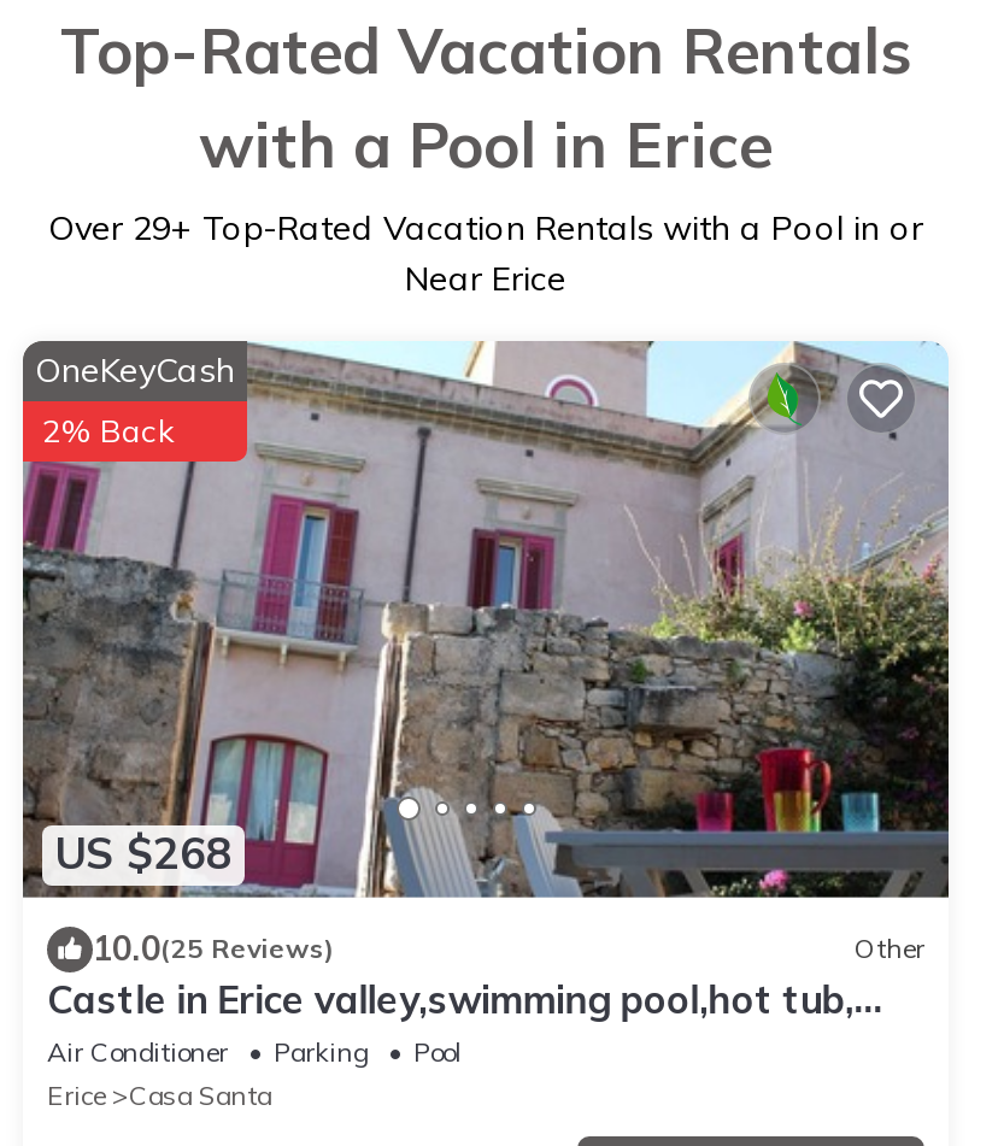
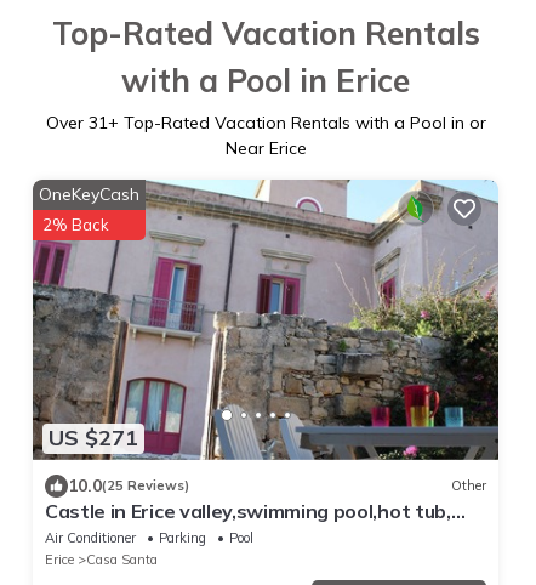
- Over 29+ Top-Rated Vacation Rentals with a Pool in or
+ Over 31+ Top-Rated Vacation Rentals with a Pool in or

- US $268
+ US $271
